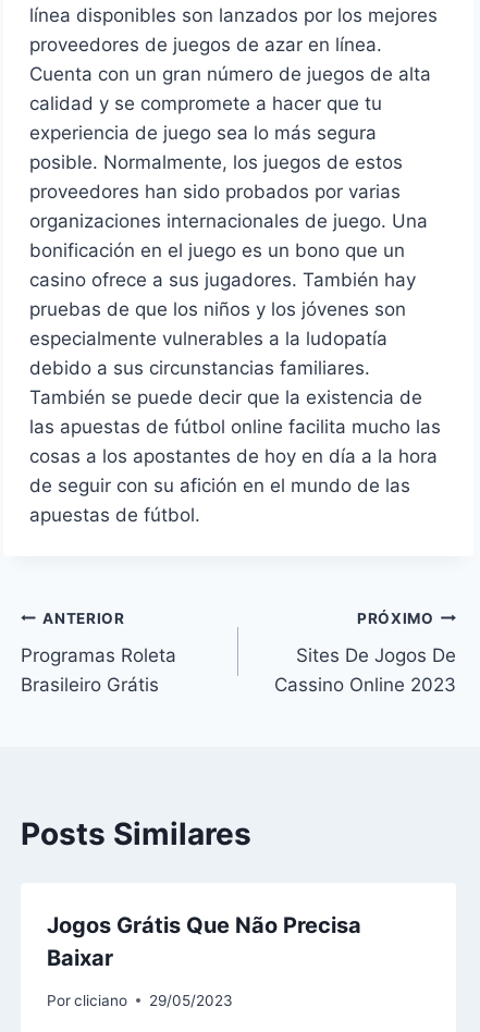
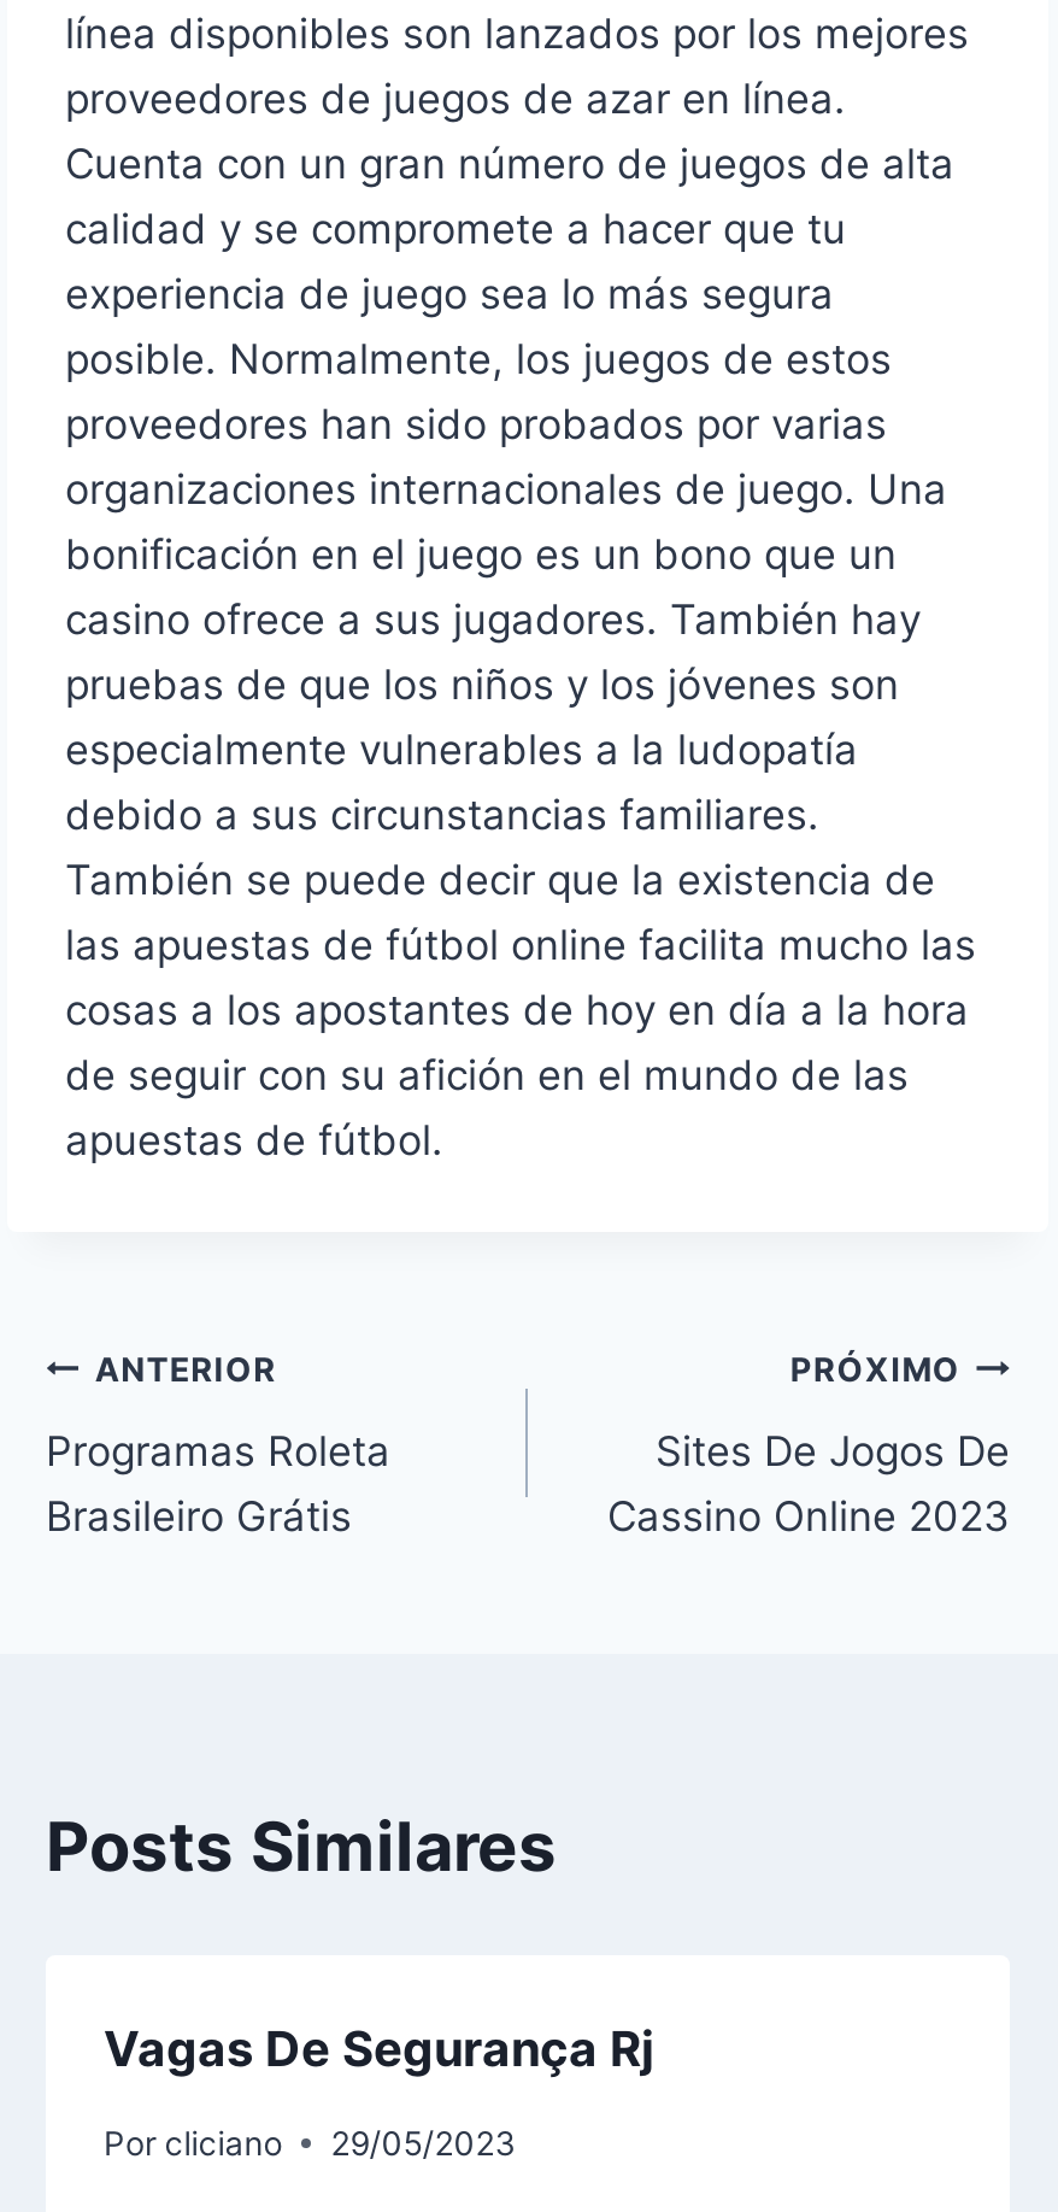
- Jogos Grátis Que Não Precisa
- Baixar
+ Vagas De Segurança Rj
